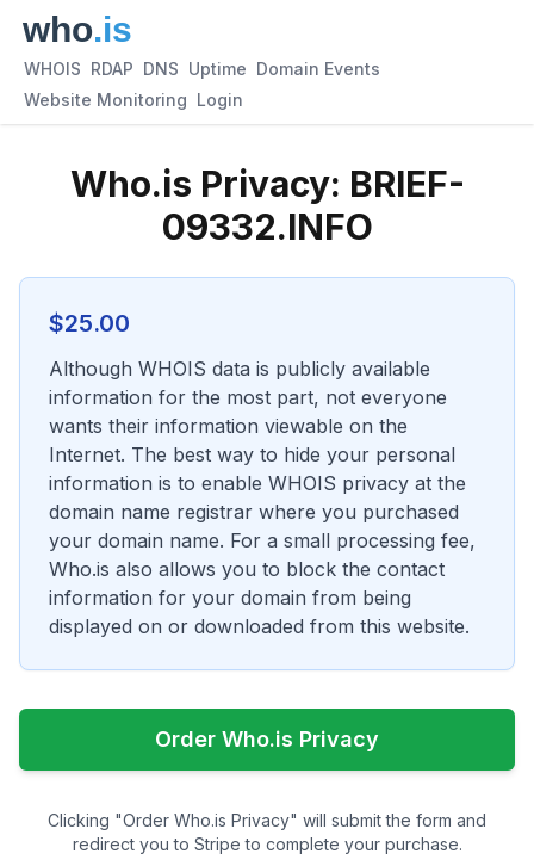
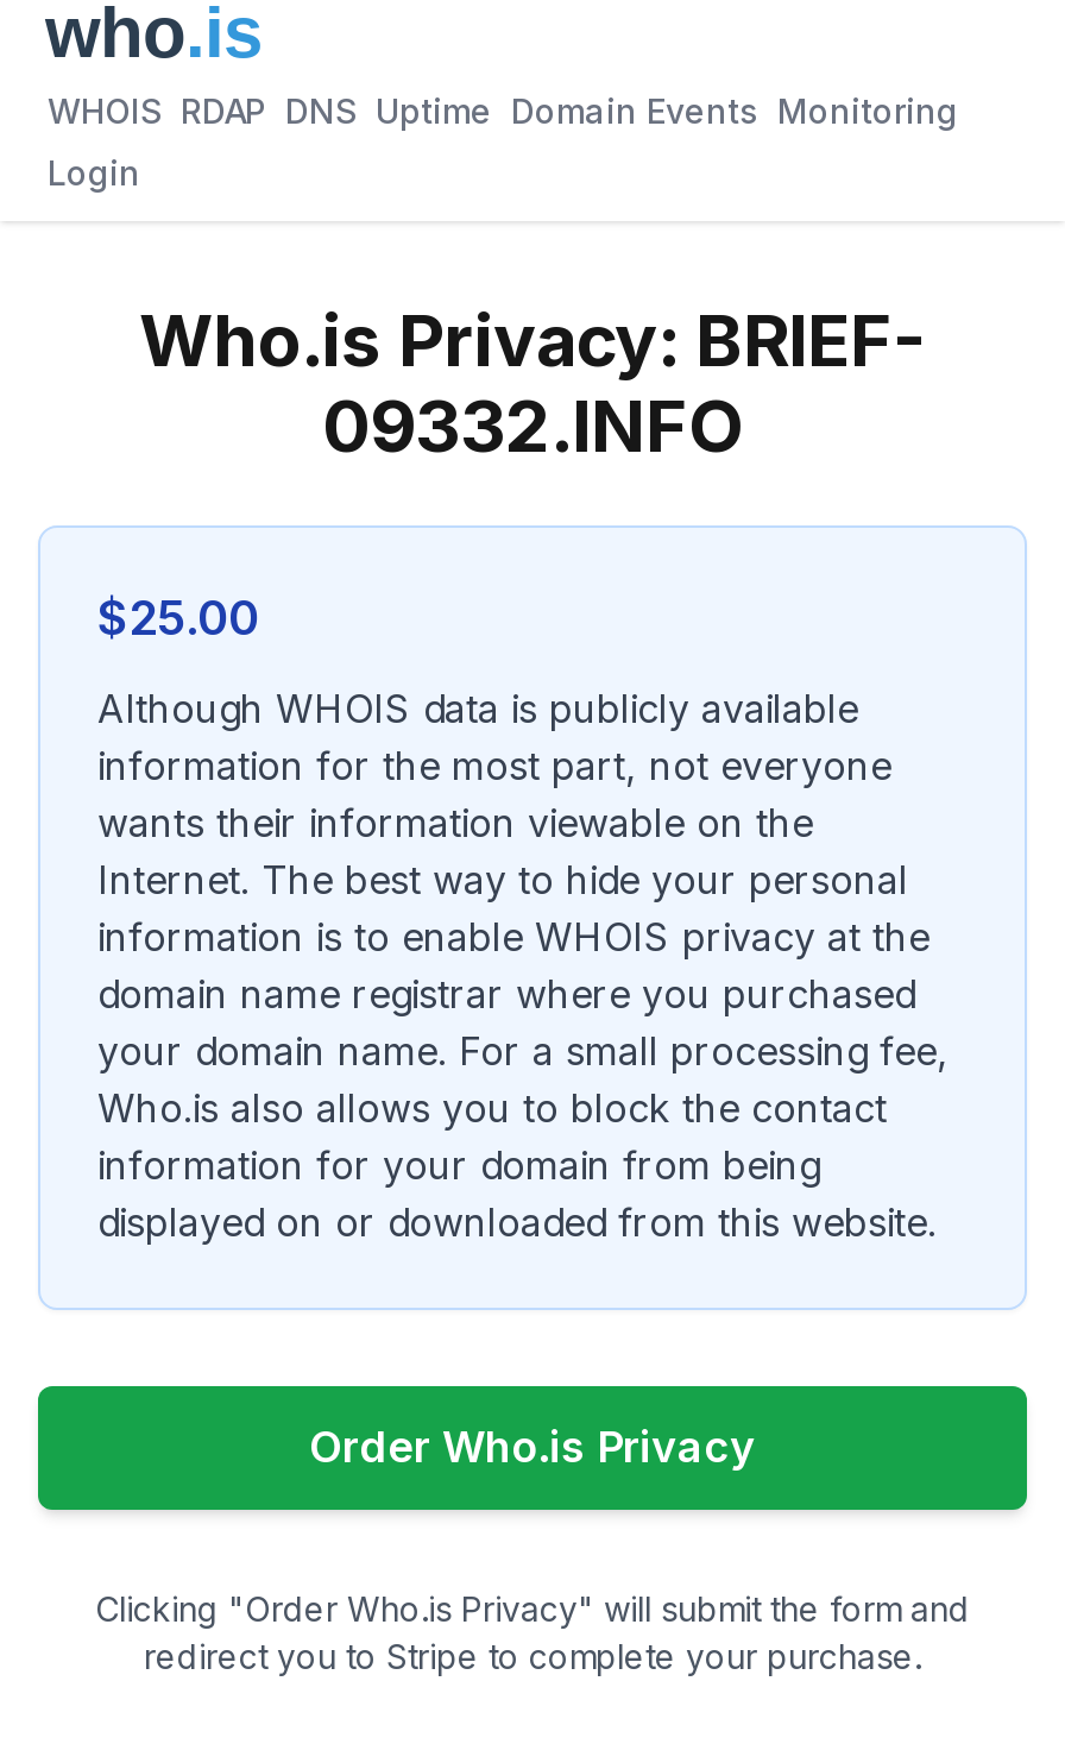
- WHOIS RDAP DNS Uptime Domain Events
+ WHOIS RDAP DNS Uptime Domain Events Monitoring

- Website Monitoring Login
+ Login
